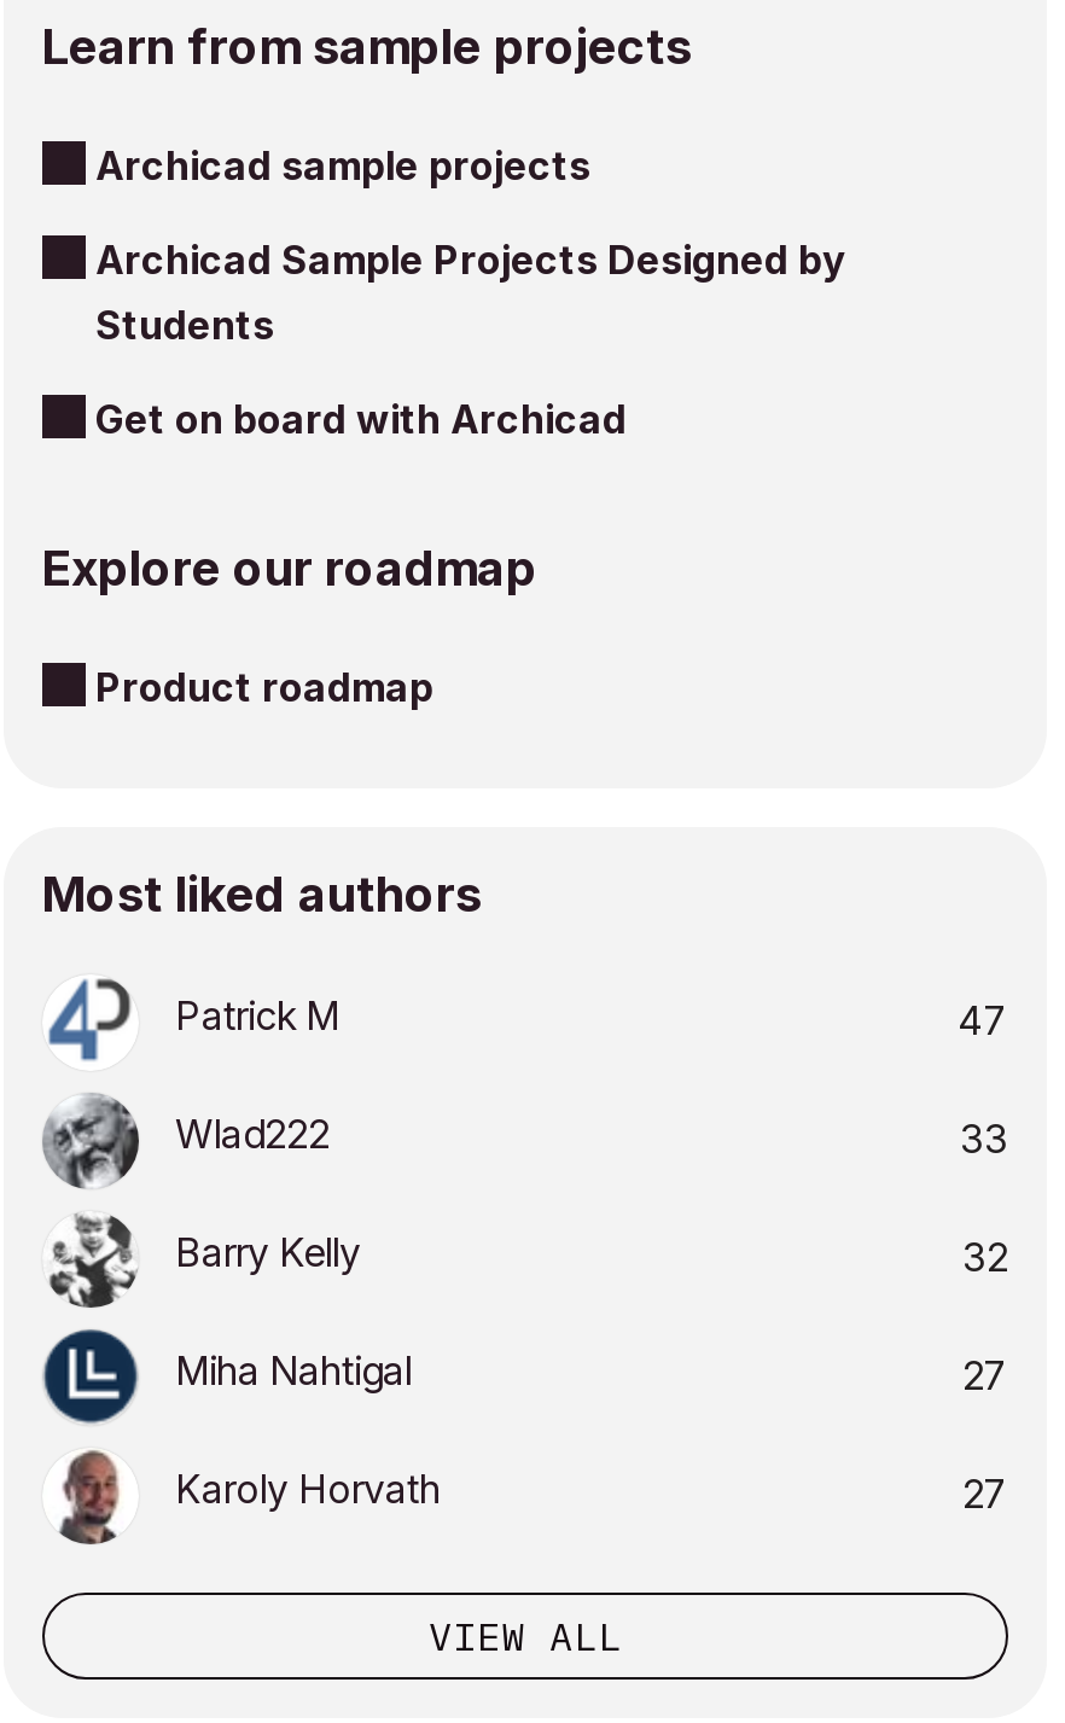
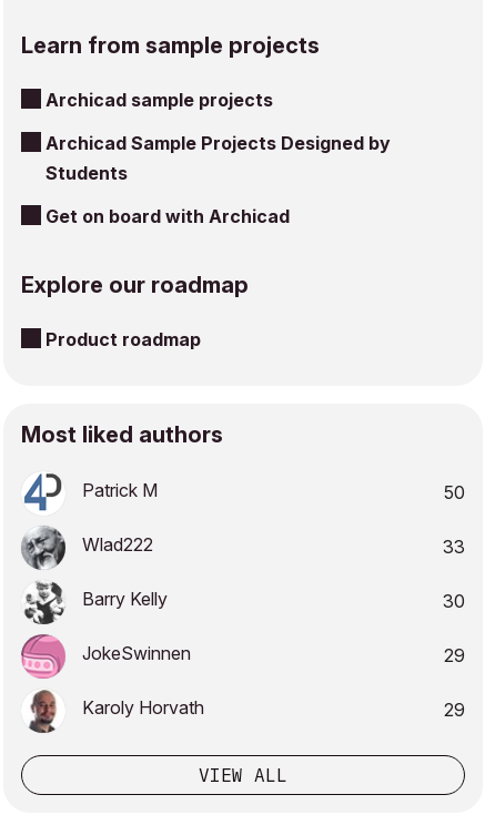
- 47
+ 50

- 32
+ 30

- [image]
- Miha Nahtigal
- 27
+ [image]
+ JokeSwinnen
+ 29

- 27
+ 29
